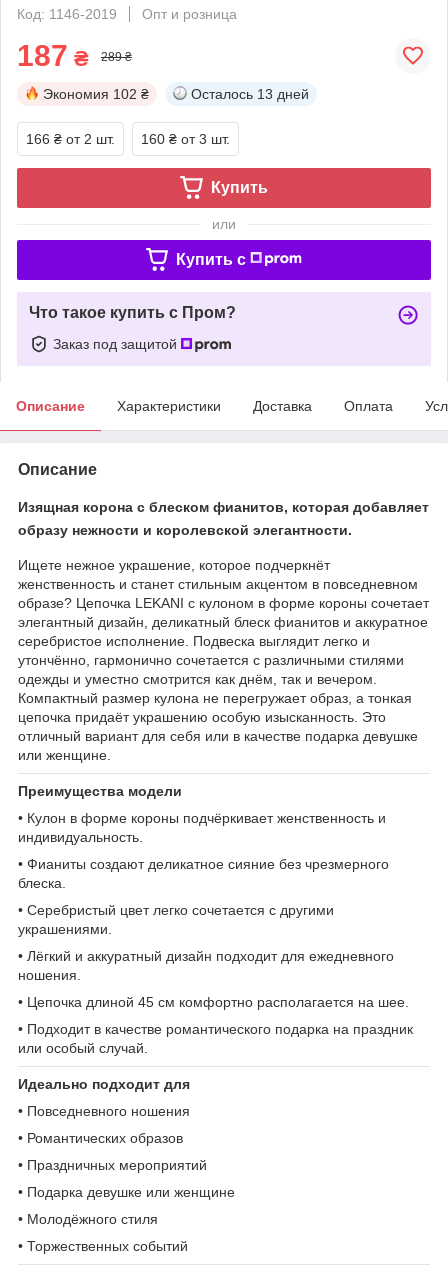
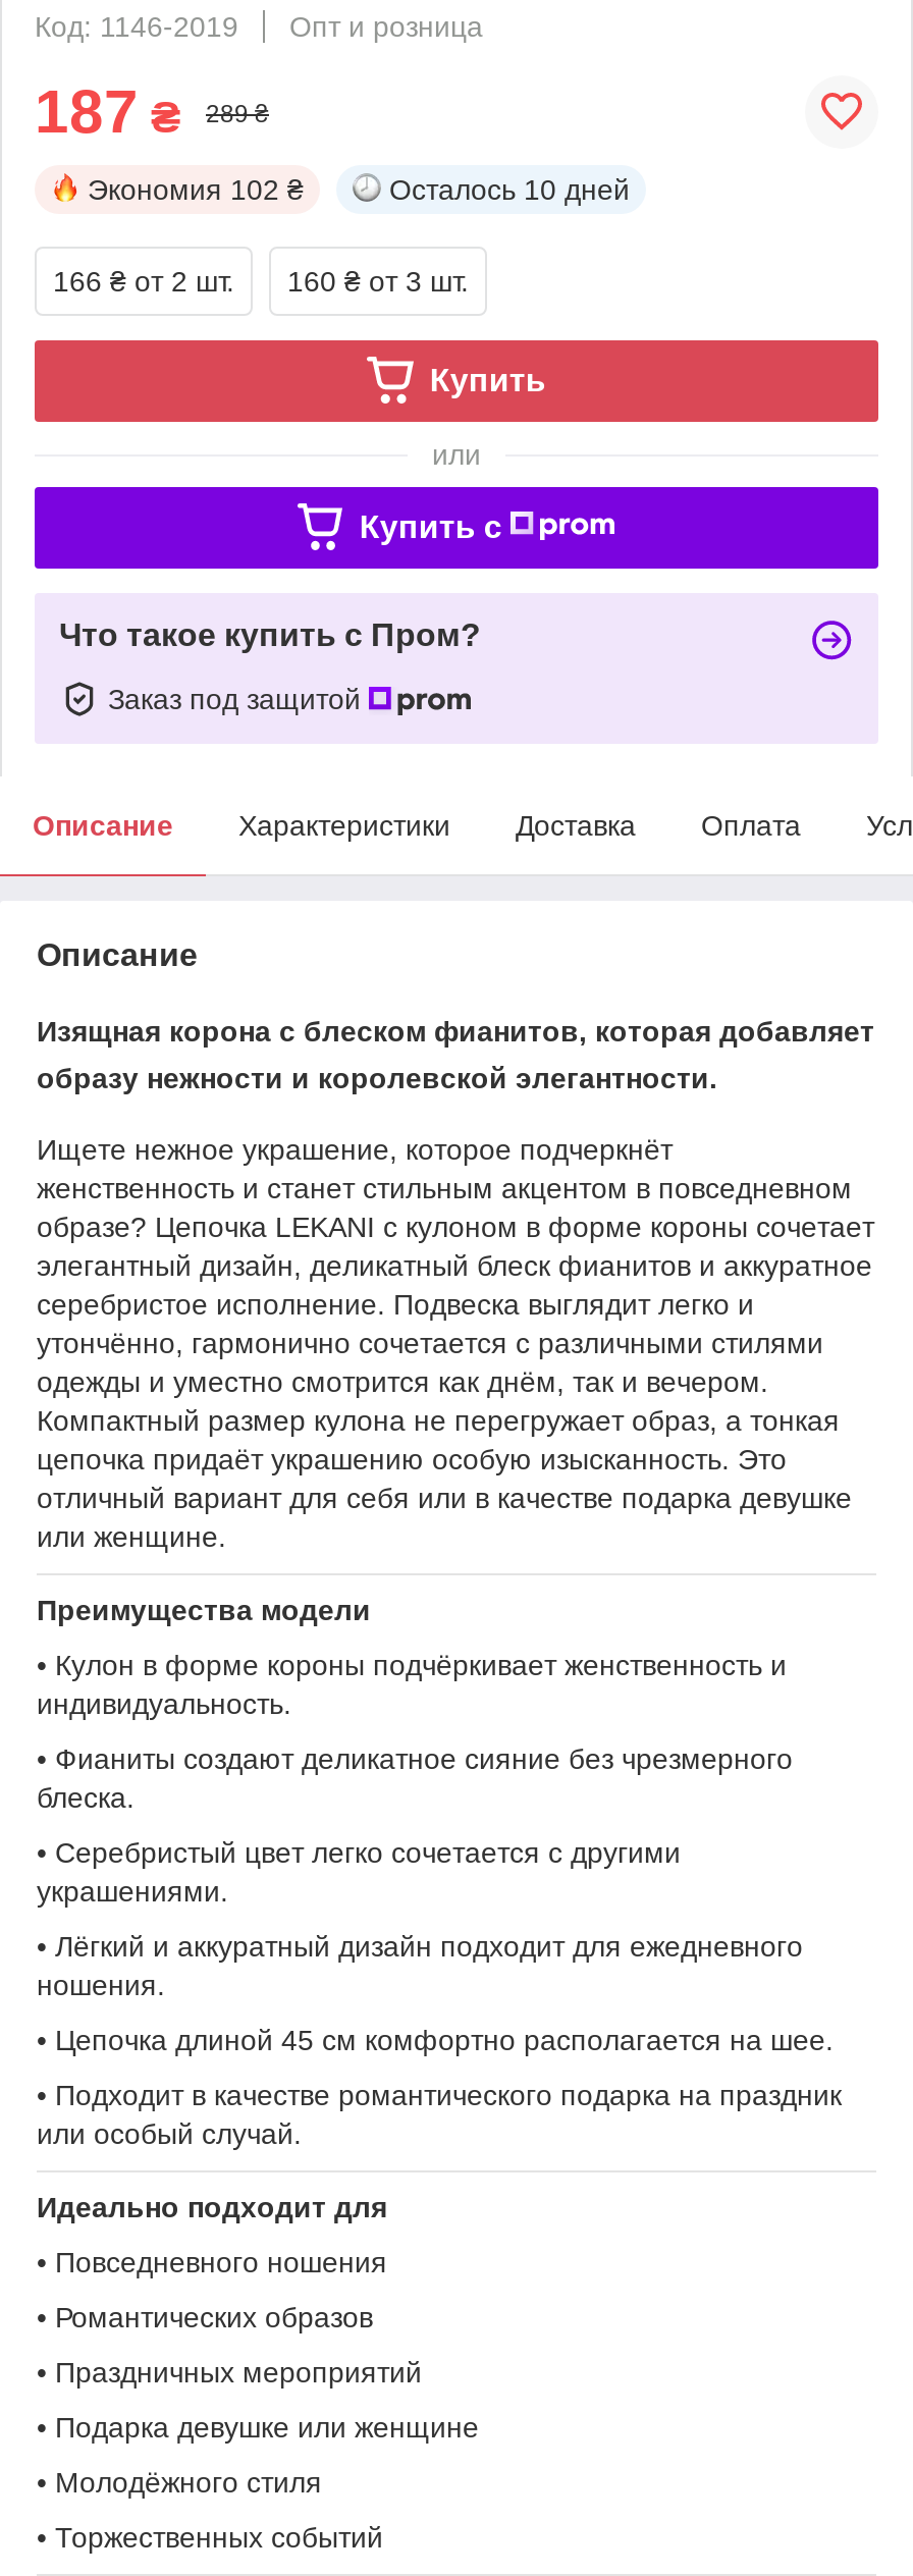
- Осталось 13 дней
+ Осталось 10 дней
